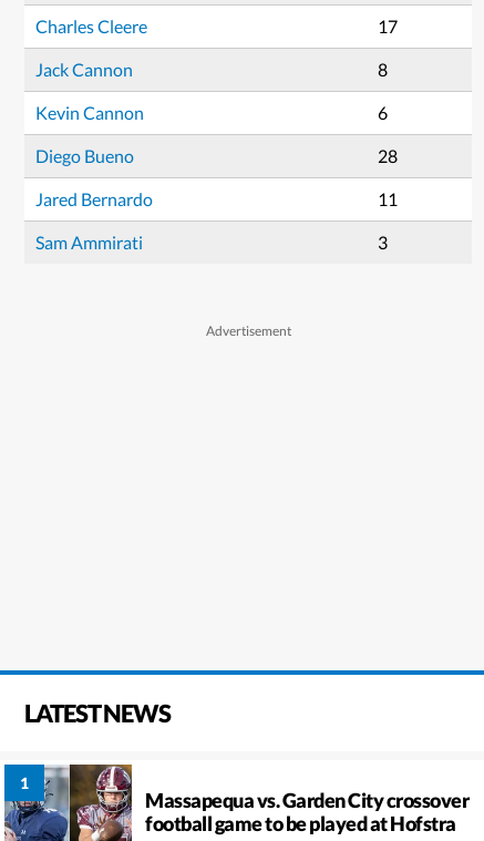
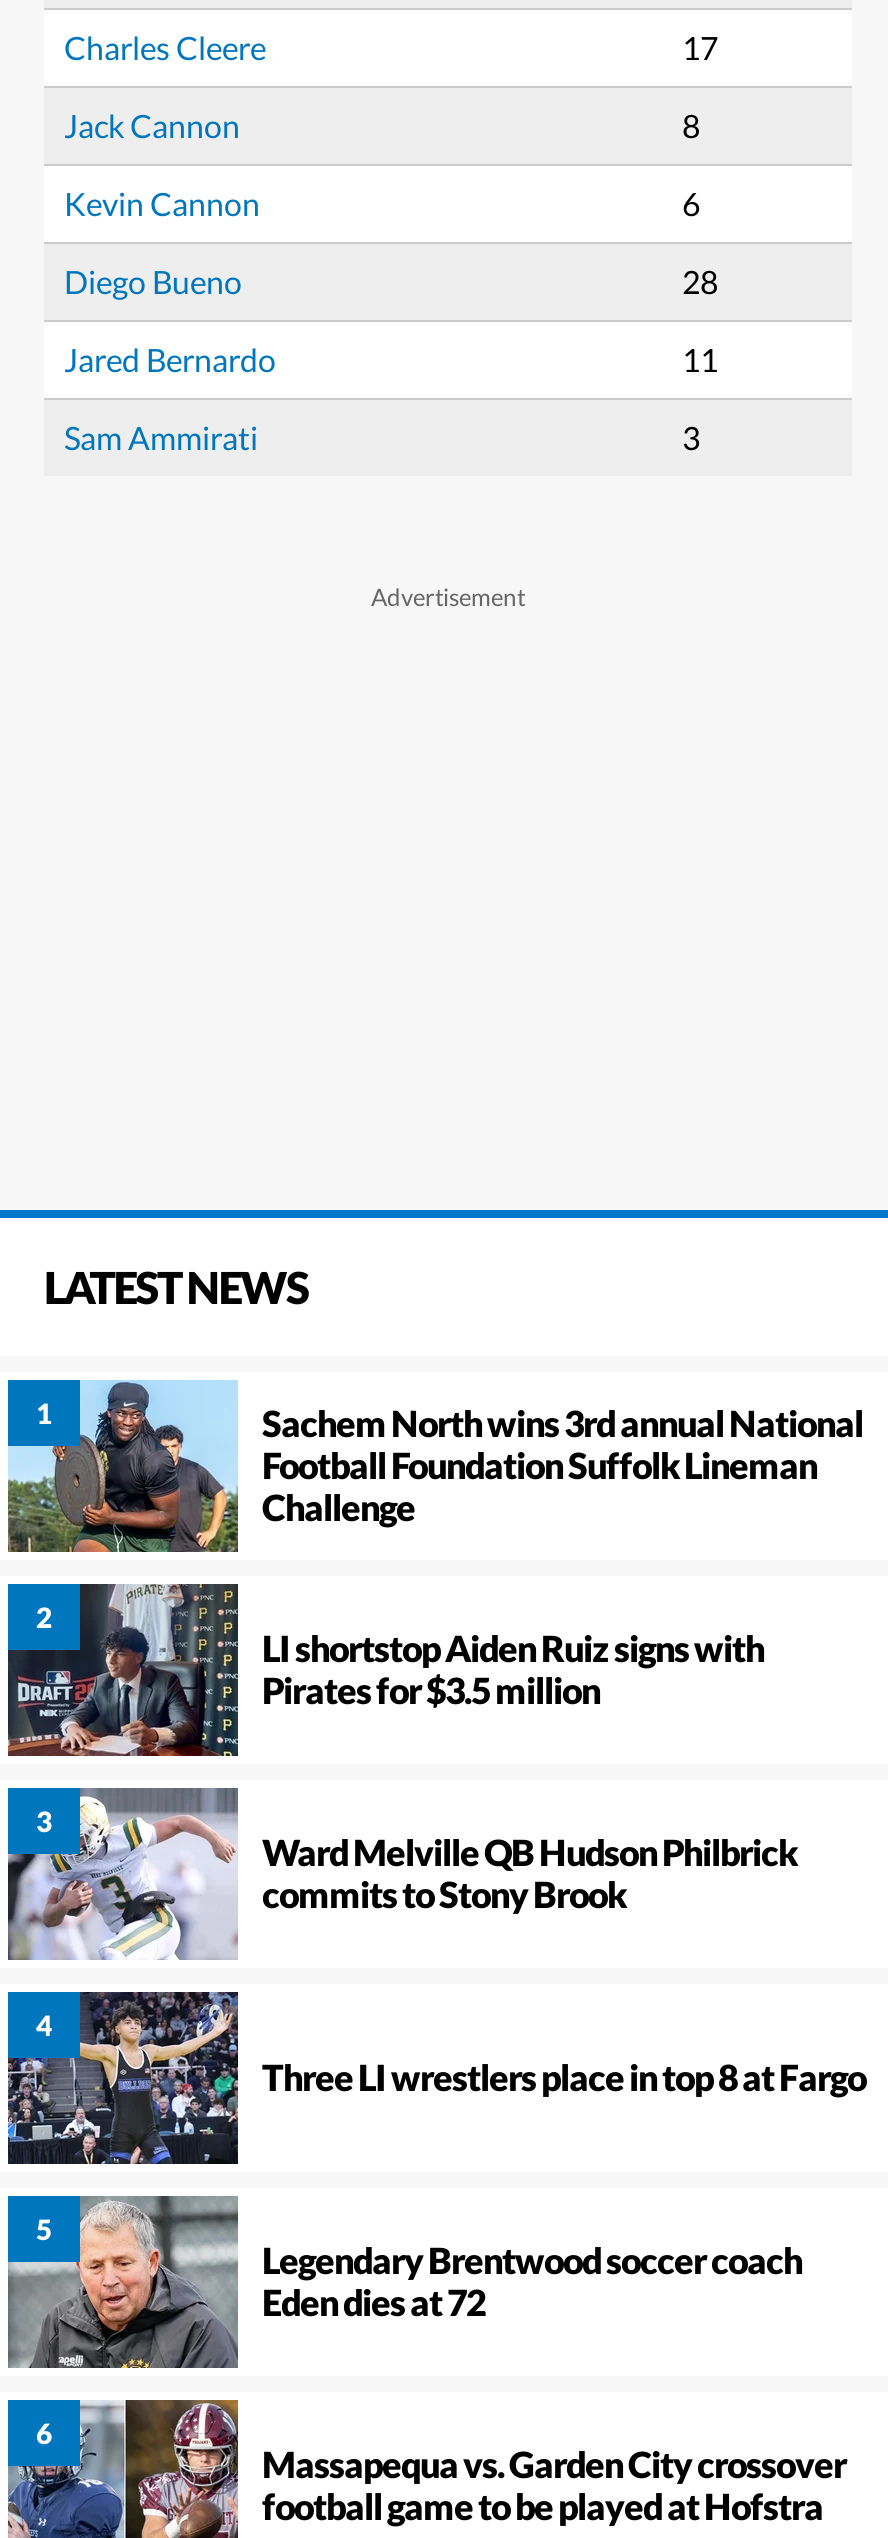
+ [image]
+ Ward Melville QB Hudson Philbrick
+ commits to Stony Brook

+ [image]
+ Three LI wrestlers place in top 8 at Fargo

+ [image]
+ Legendary Brentwood soccer coach
+ Eden dies at 72

+ [image]

+ [image]
+ Sachem North wins 3rd annual National
+ Football Foundation Suffolk Lineman
+ Challenge
+ LI shortstop Aiden Ruiz signs with
+ Pirates for $3.5 million
